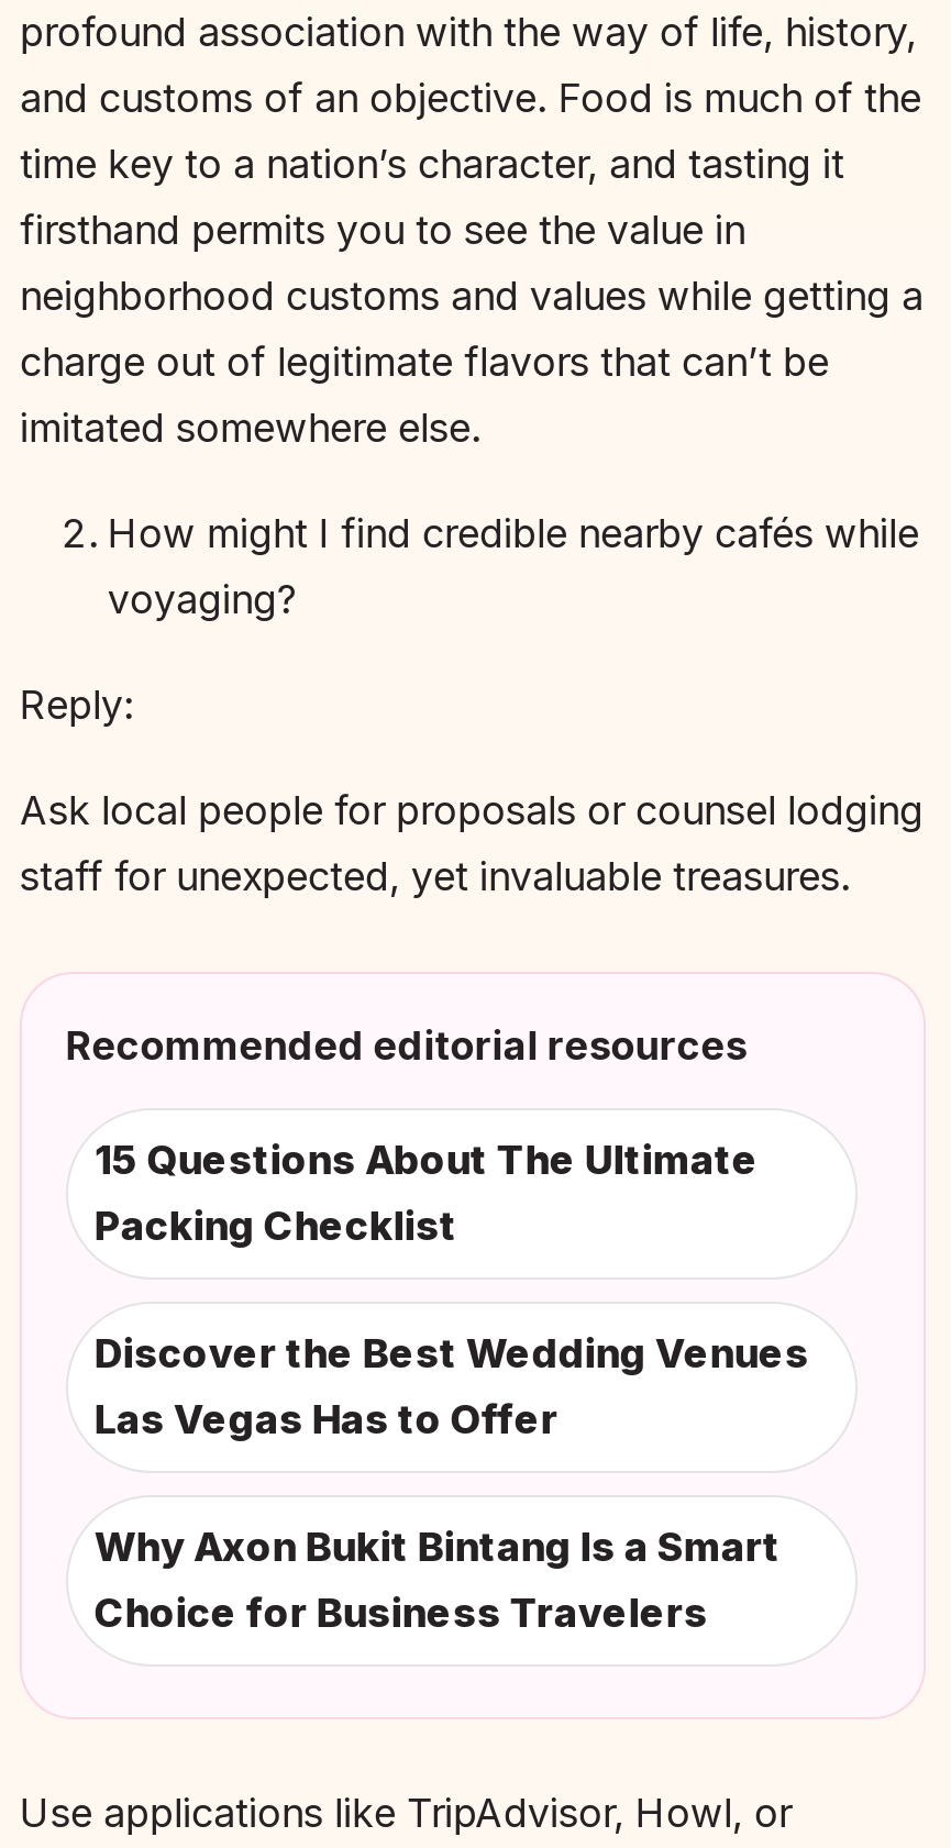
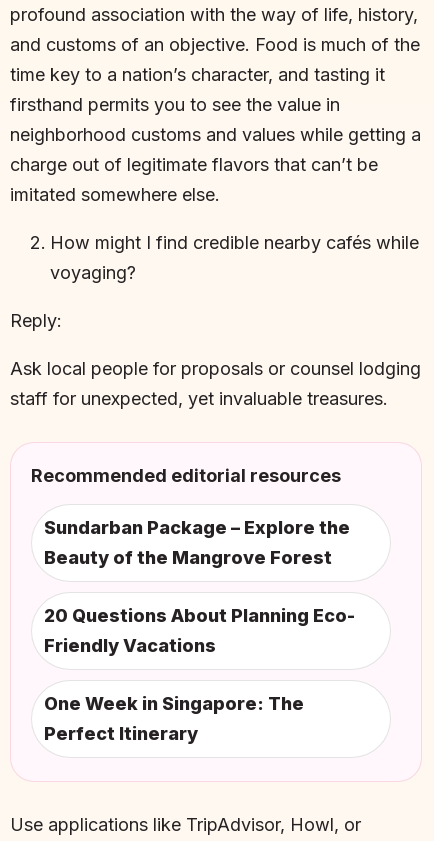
- 15 Questions About The Ultimate
- Packing Checklist
+ Sundarban Package – Explore the
+ Beauty of the Mangrove Forest

- Discover the Best Wedding Venues
- Las Vegas Has to Offer
+ 20 Questions About Planning Eco-
+ Friendly Vacations

- Why Axon Bukit Bintang Is a Smart
- Choice for Business Travelers
+ One Week in Singapore: The
+ Perfect Itinerary
